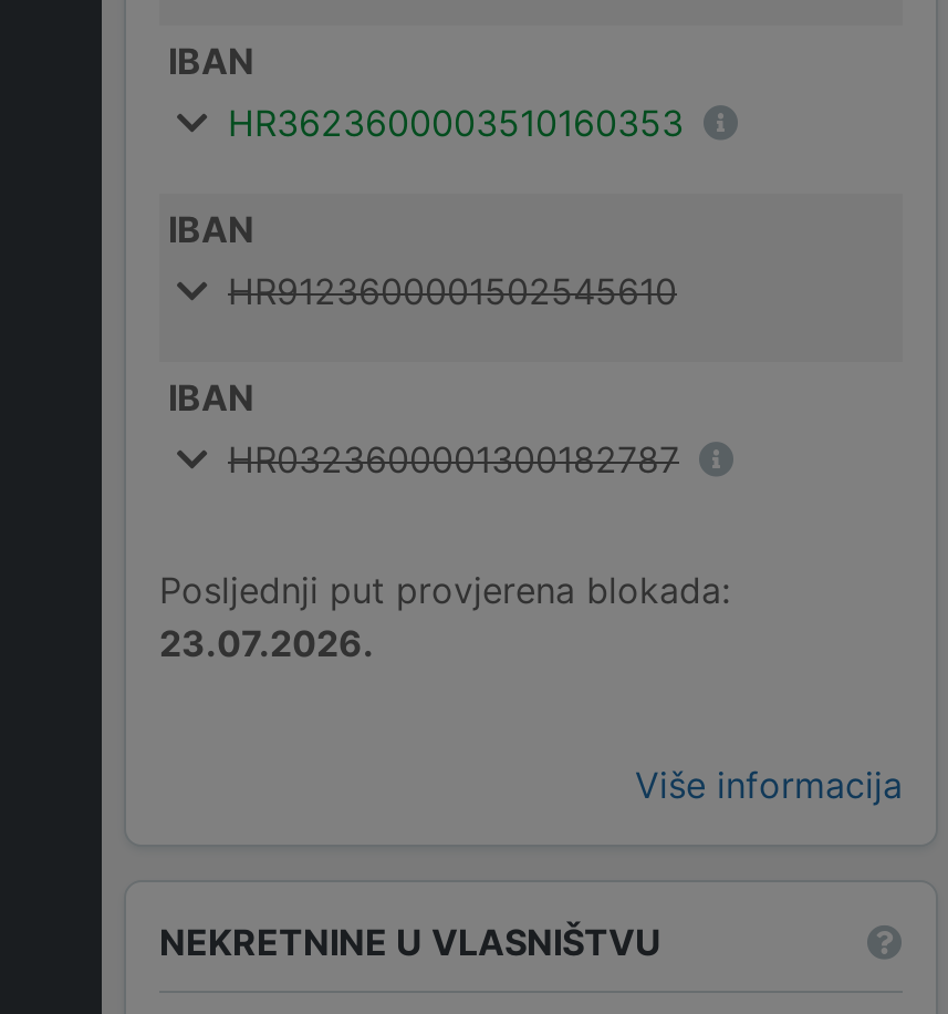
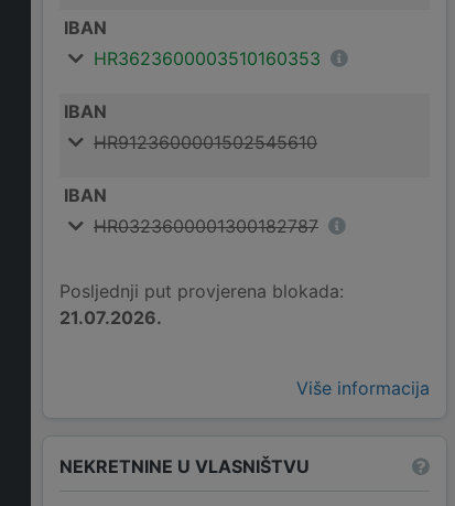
- 23.07.2026.
+ 21.07.2026.
